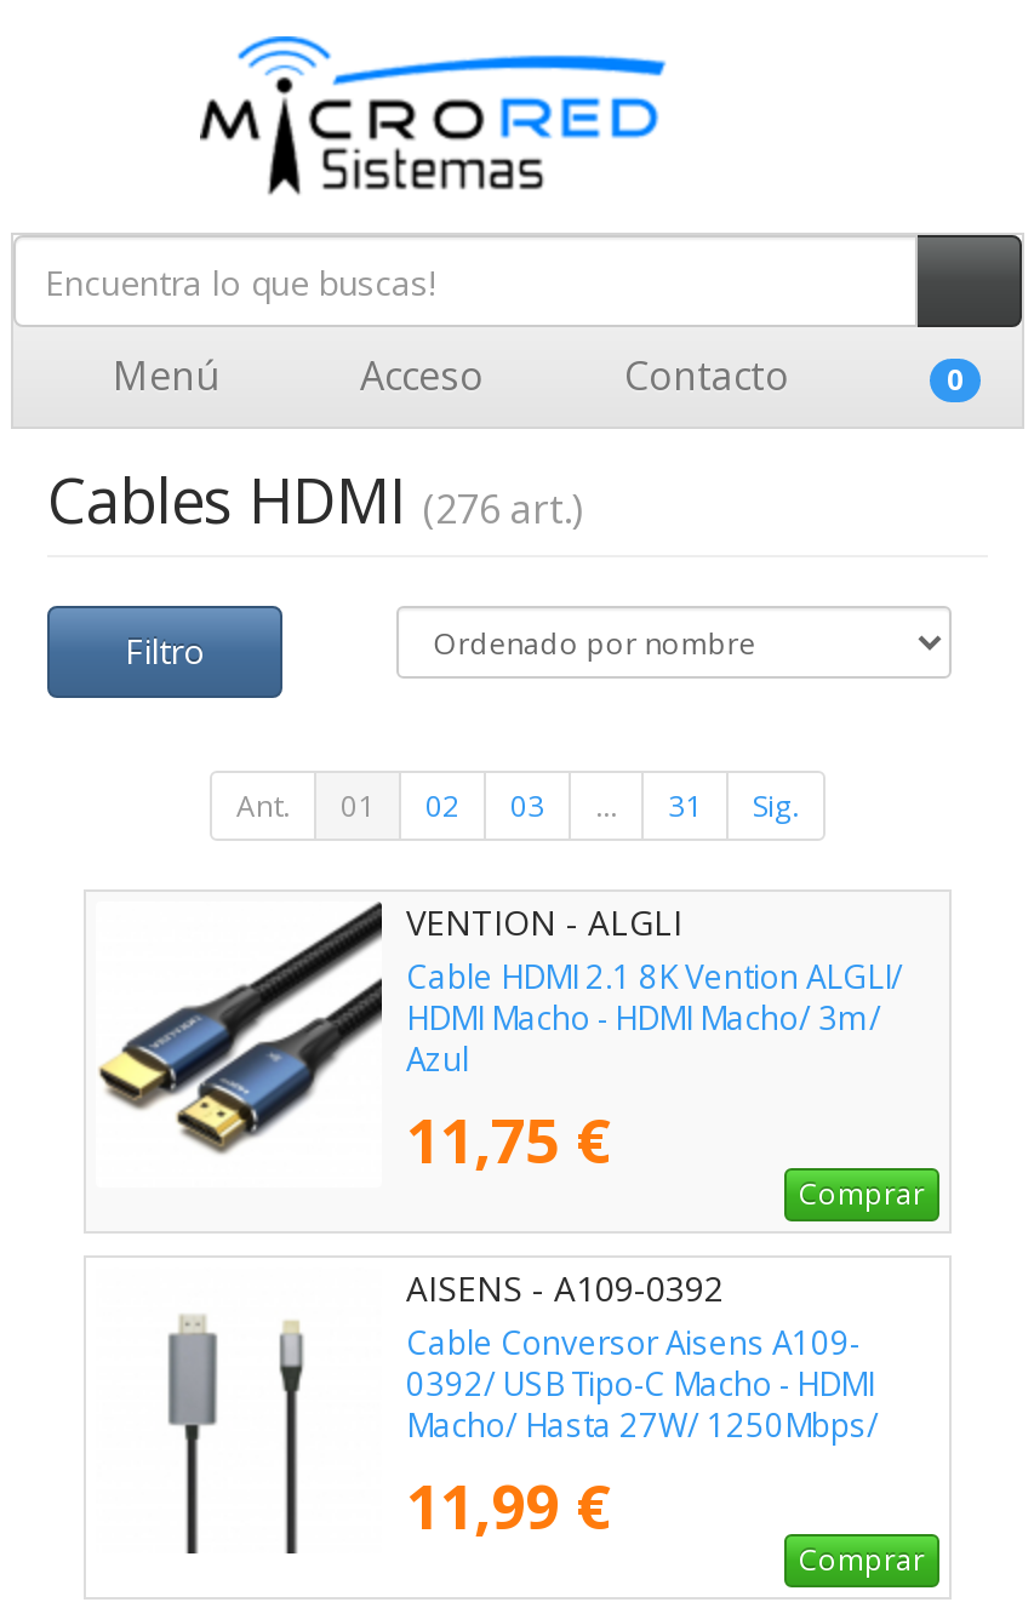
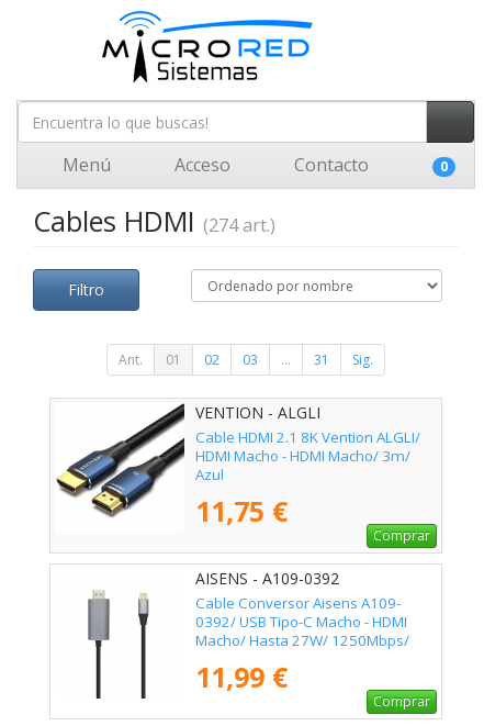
- Cables HDMI (276 art.)
+ Cables HDMI (274 art.)
